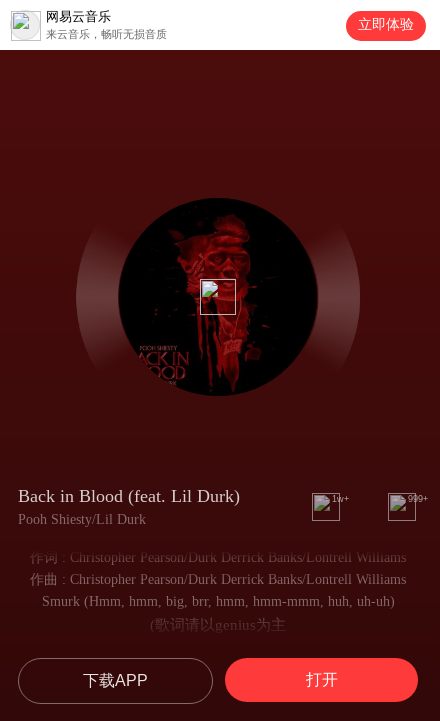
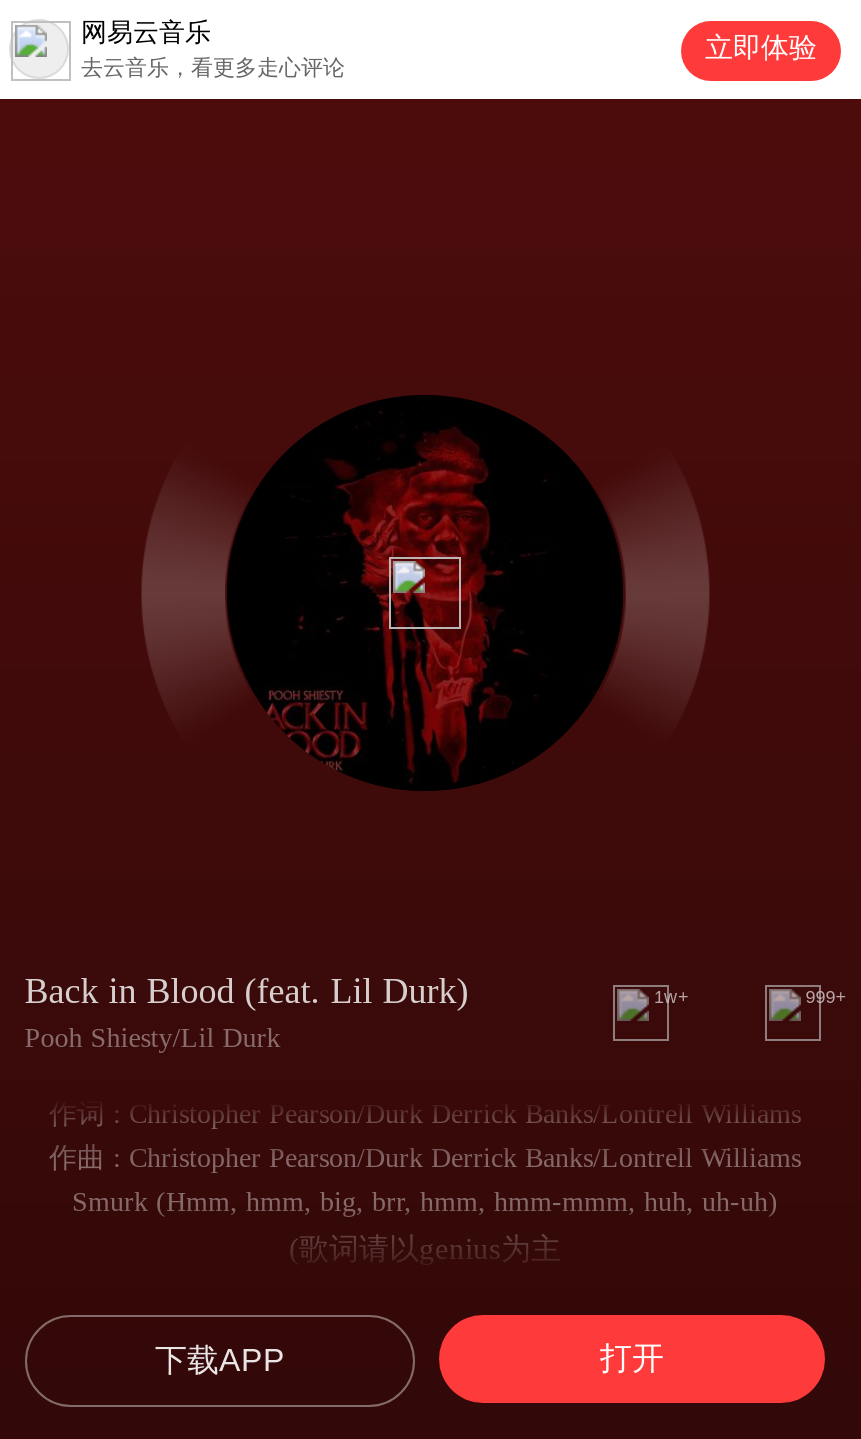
- 来云音乐，畅听无损音质
+ 去云音乐，看更多走心评论
